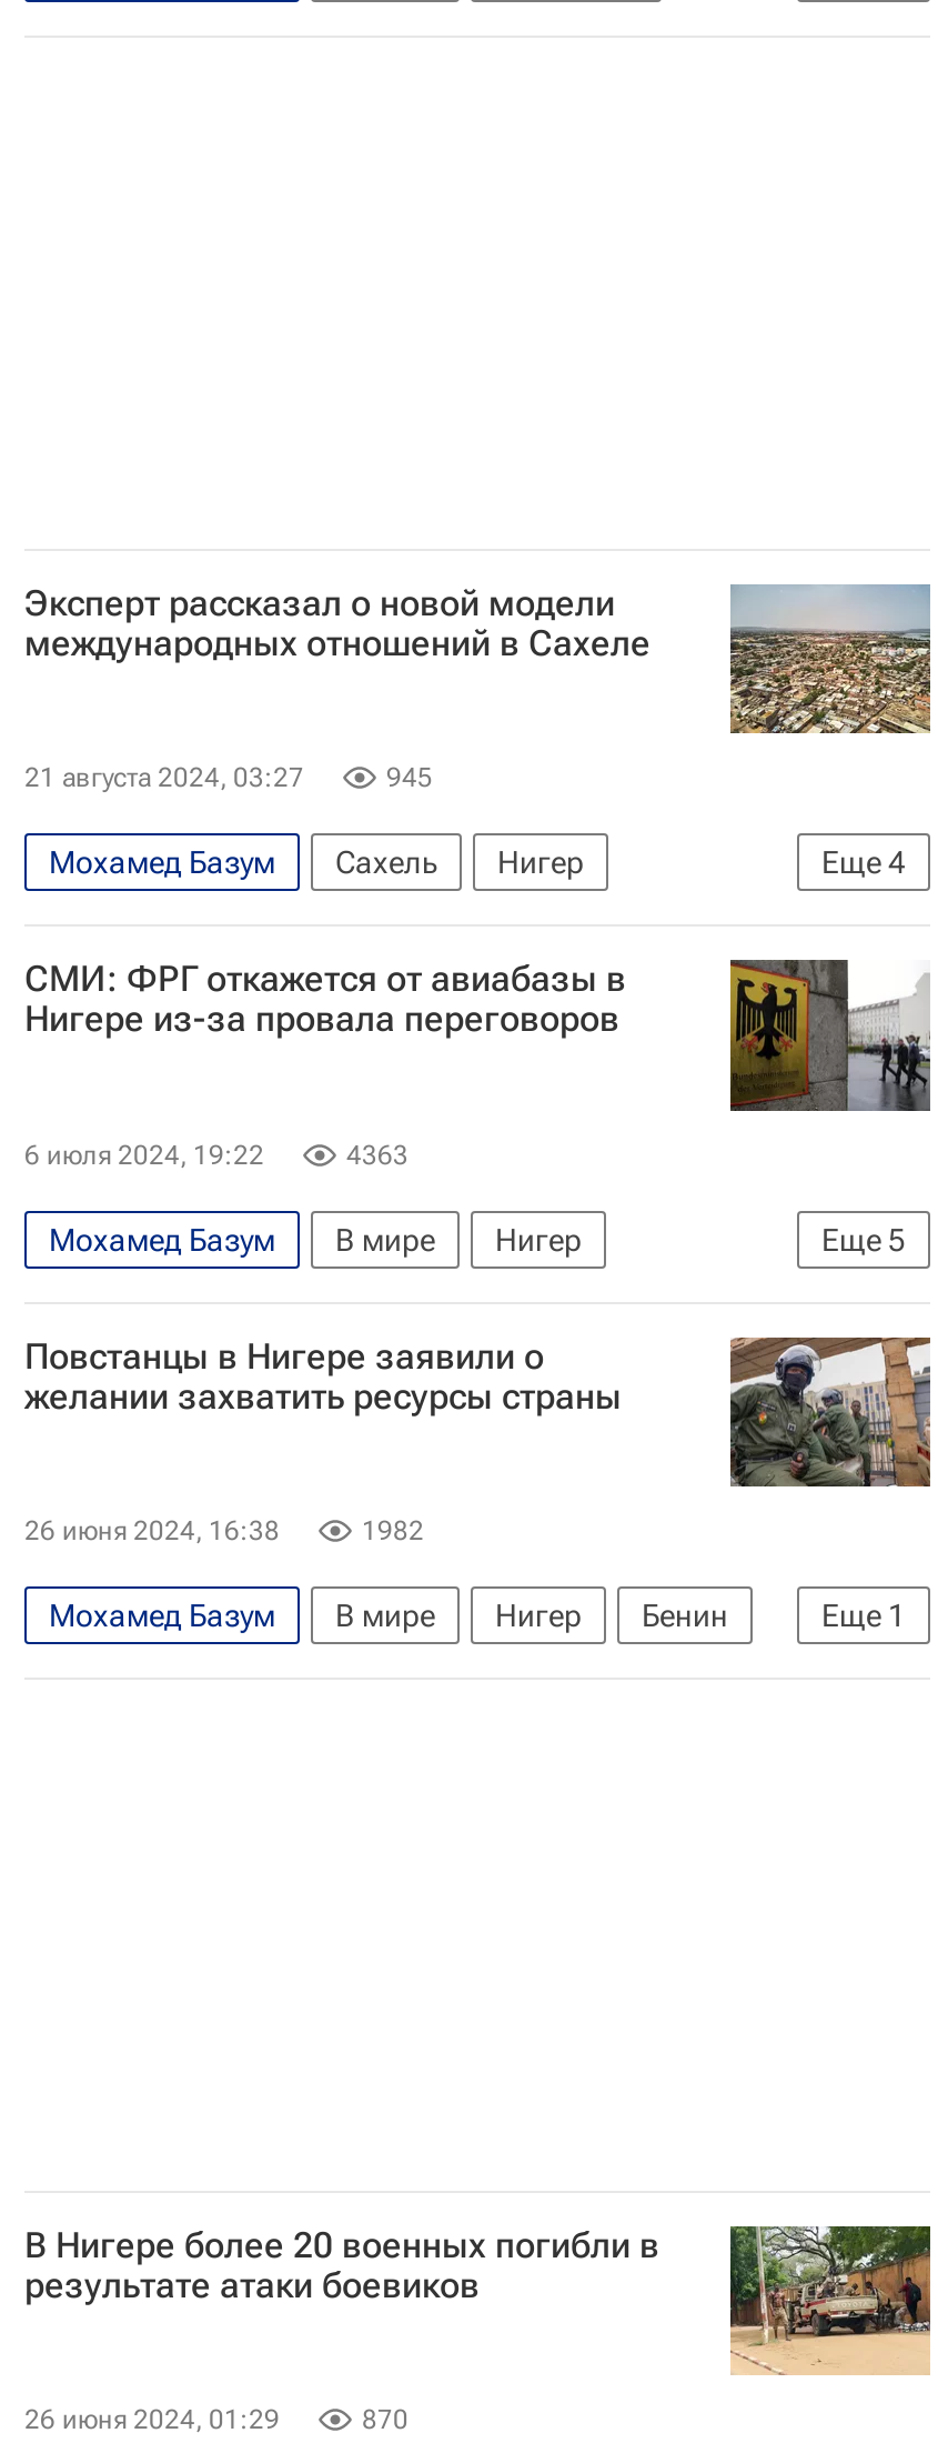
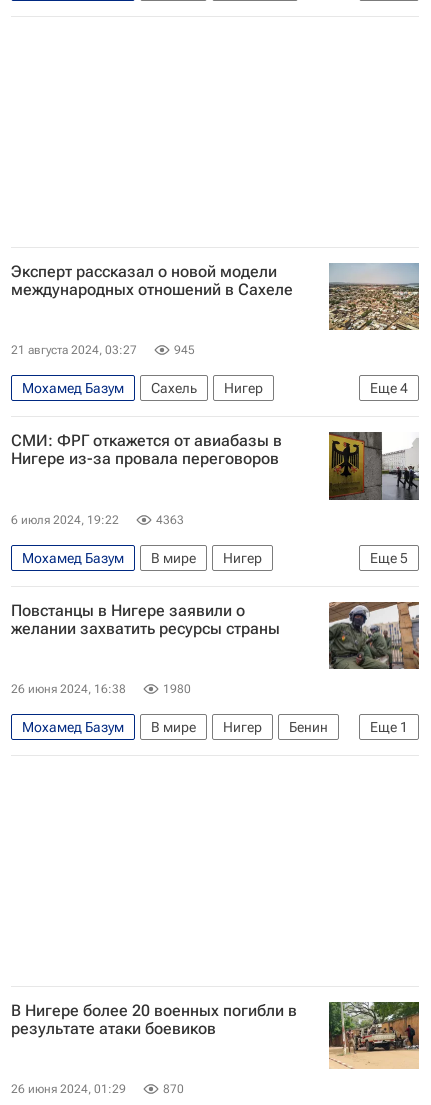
- 1982
+ 1980
